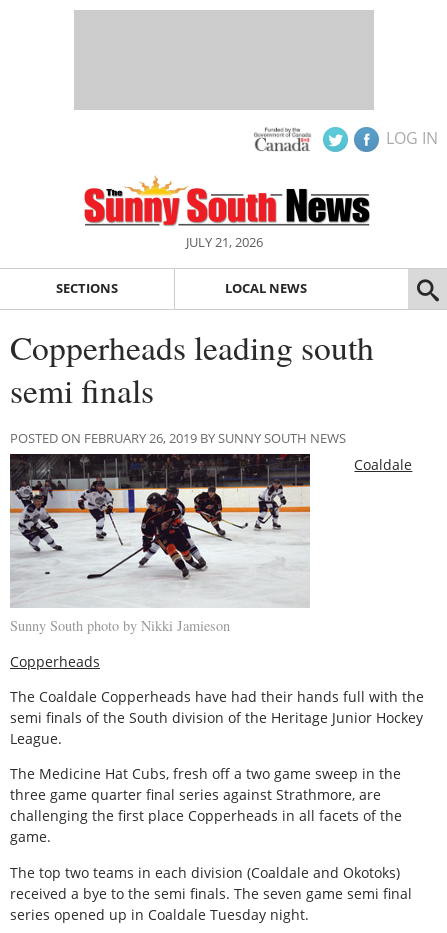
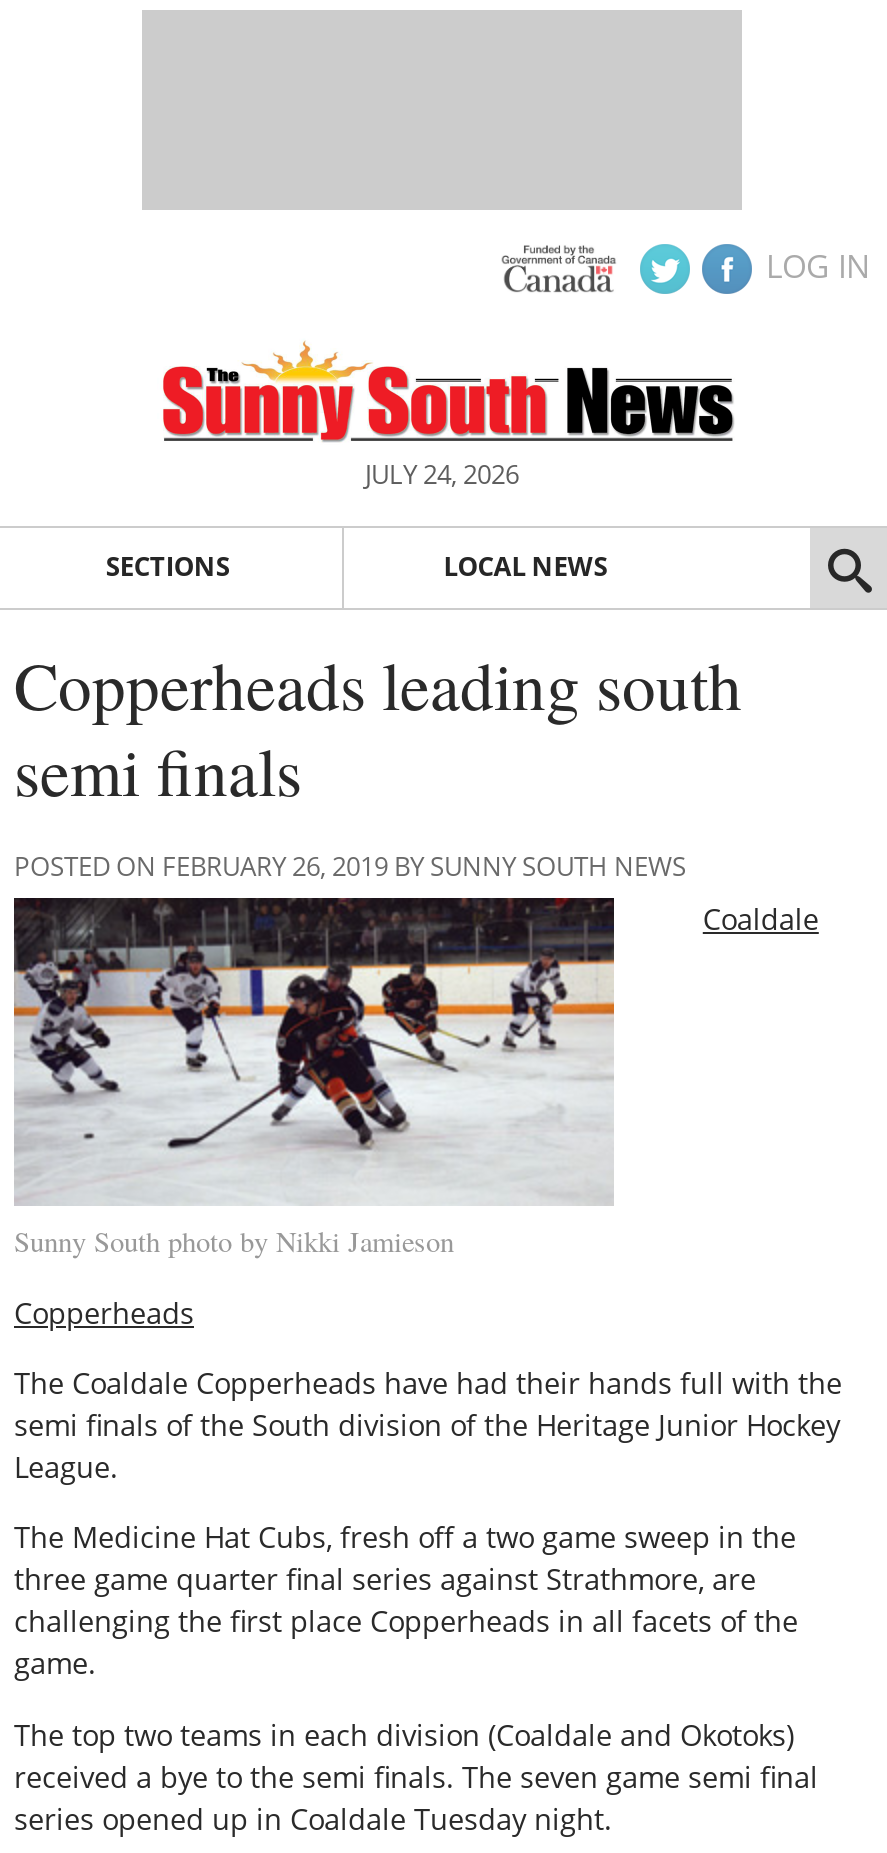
- JULY 21, 2026
+ JULY 24, 2026
